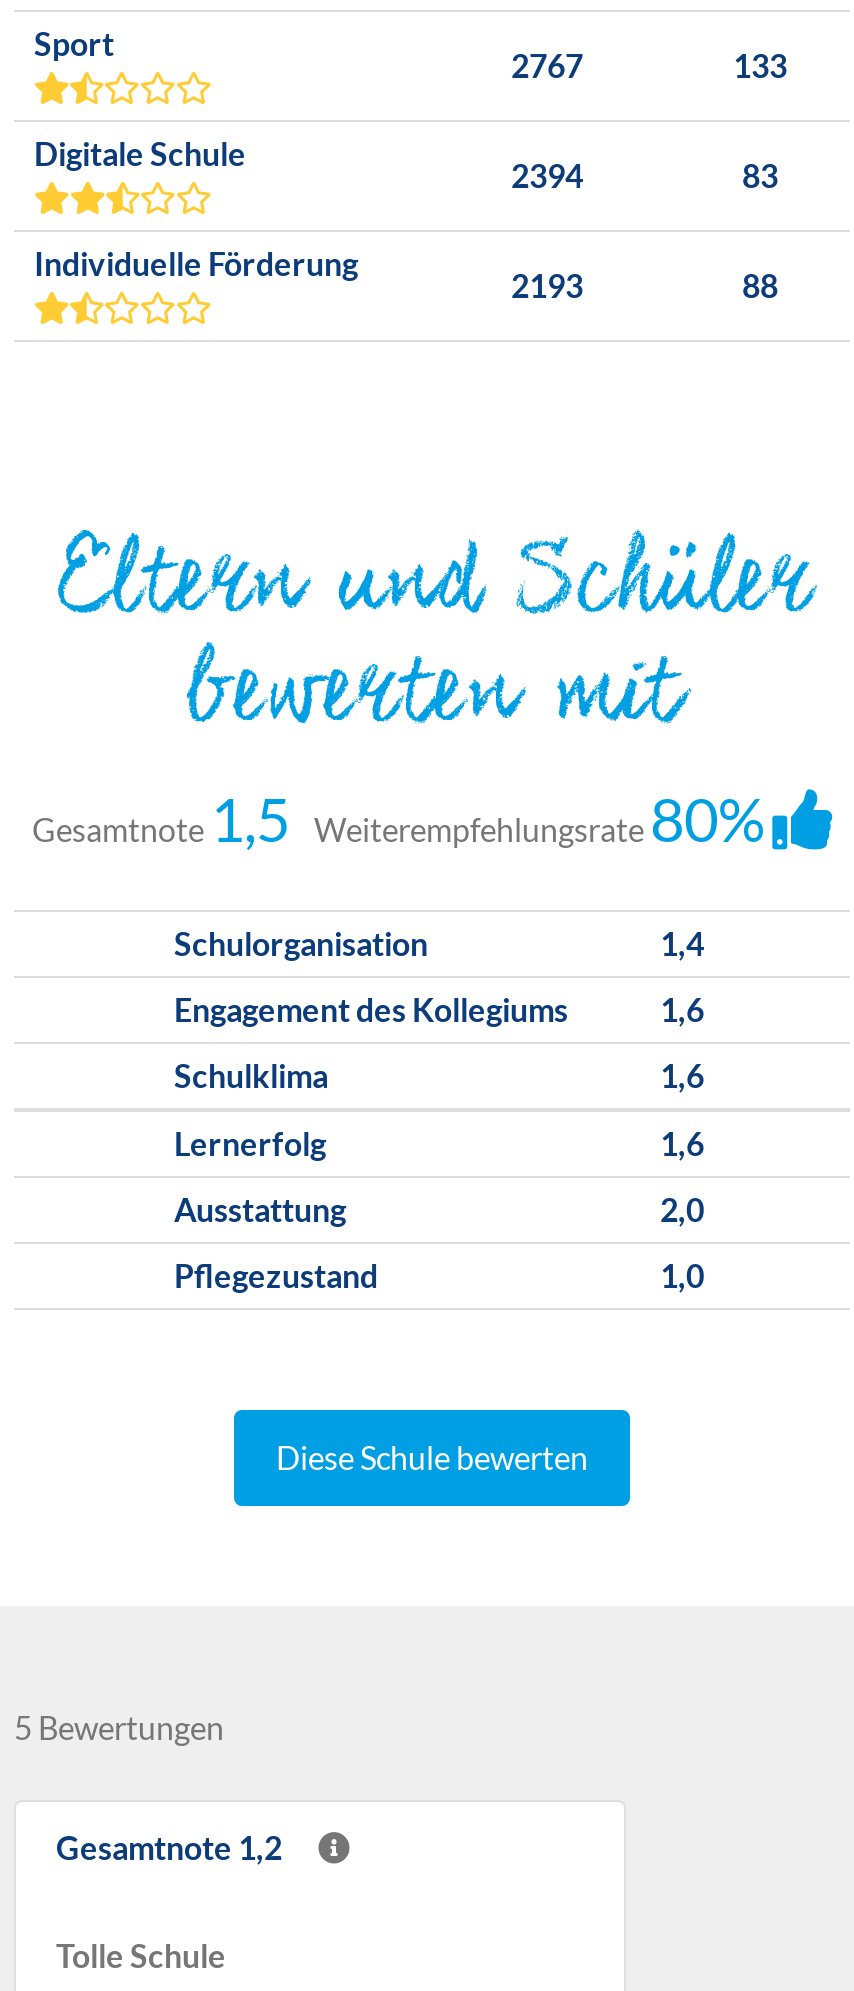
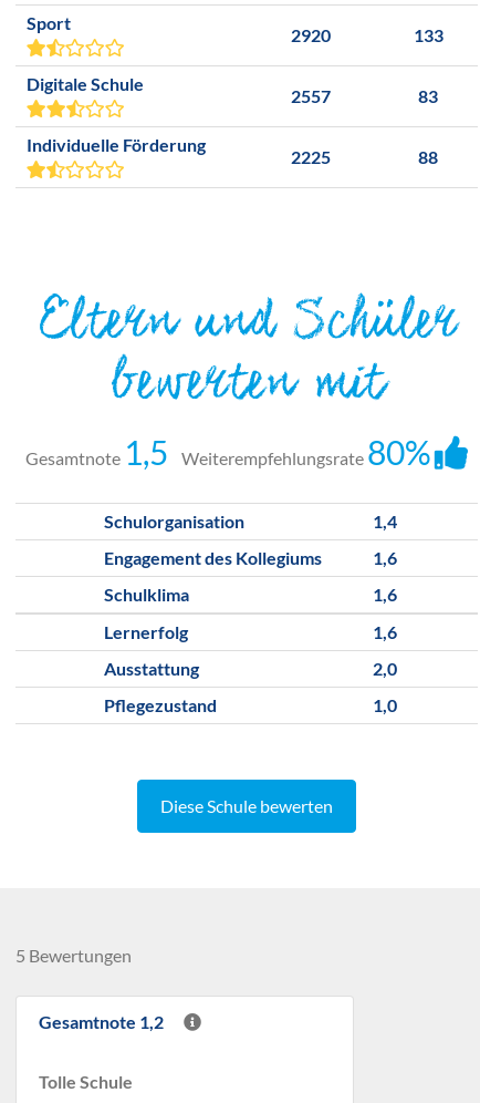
- 2767
+ 2920

- 2394
+ 2557

- 2193
+ 2225
